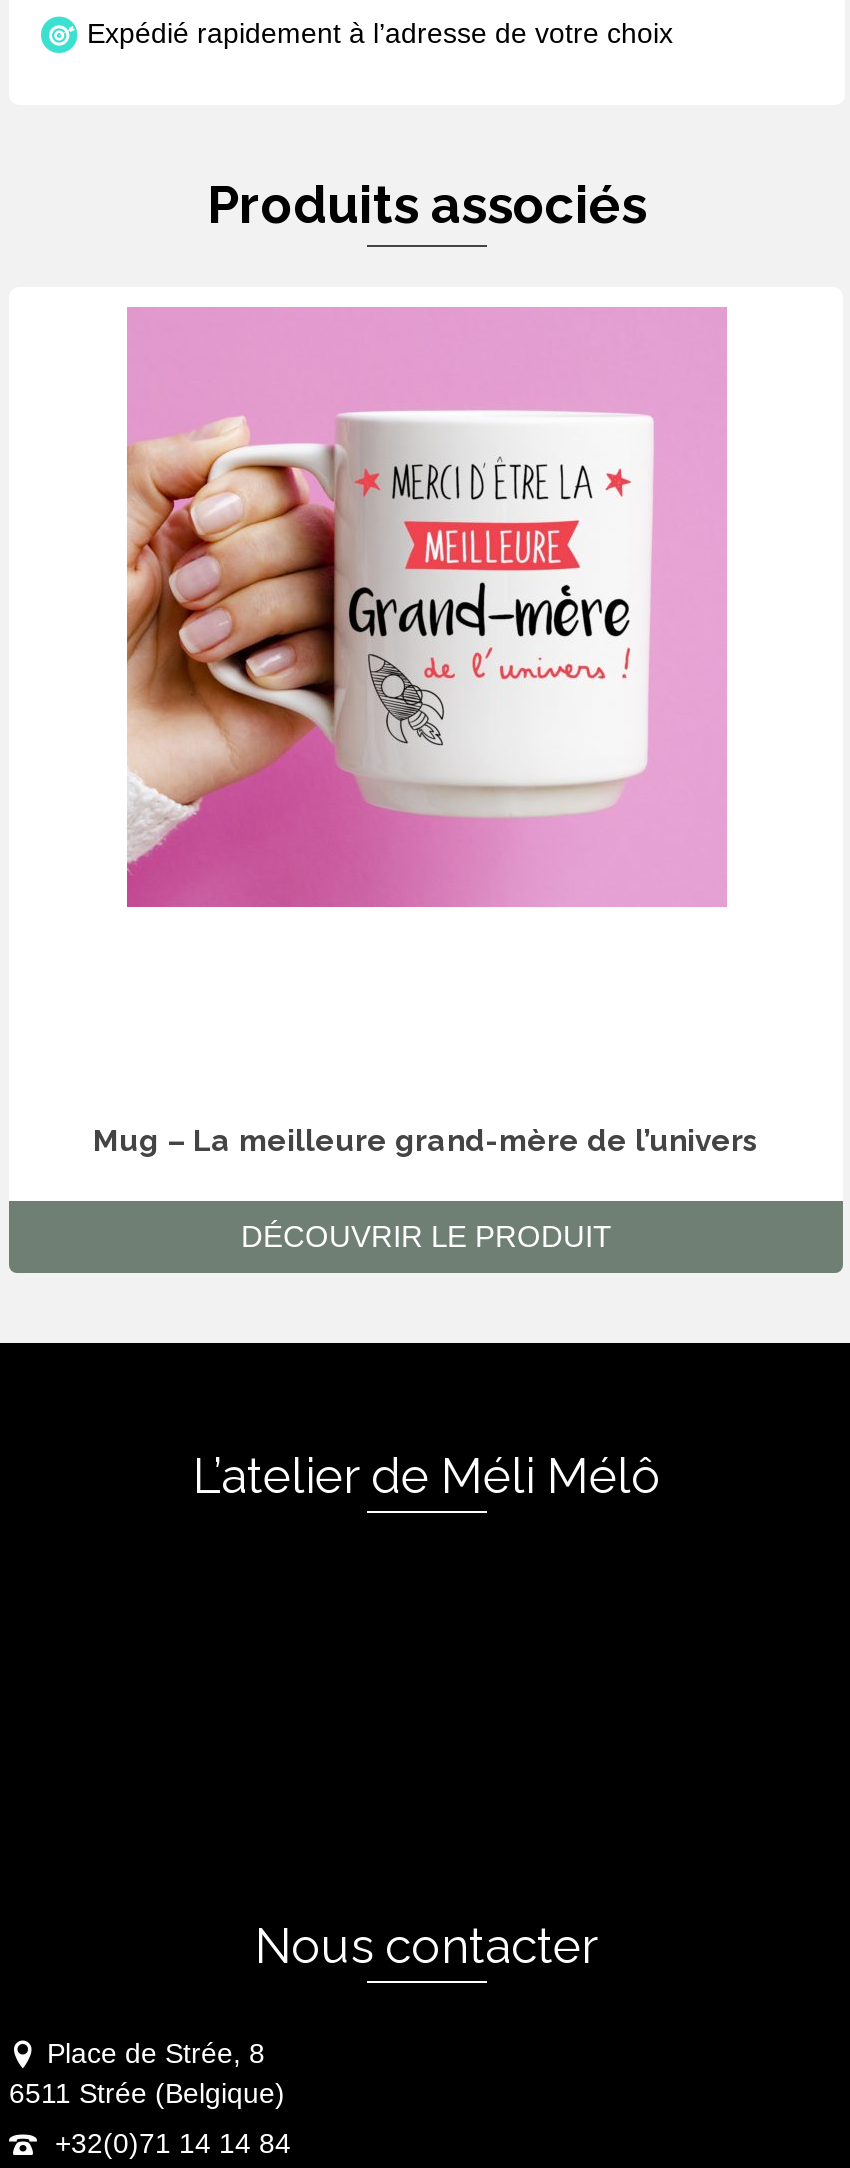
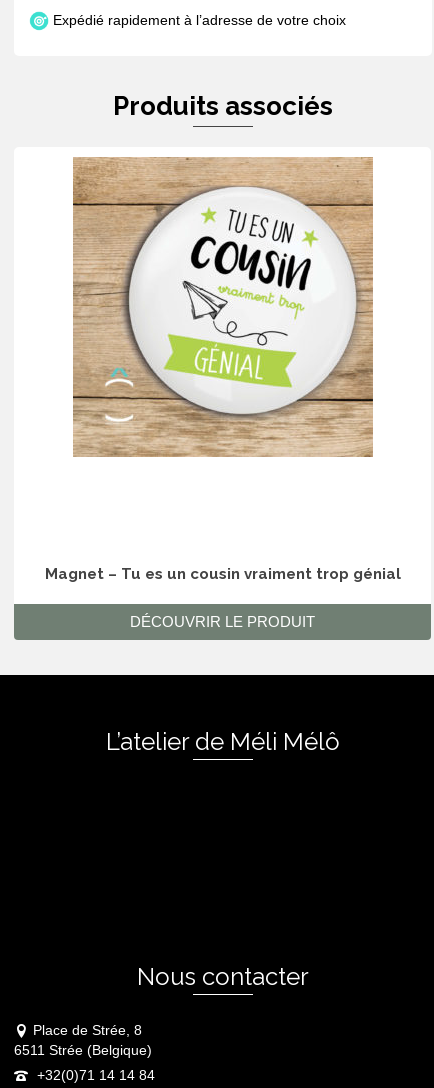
- [image]
+ [image]

- Mug – La meilleure grand-mère de l’univers
+ Magnet – Tu es un cousin vraiment trop génial
